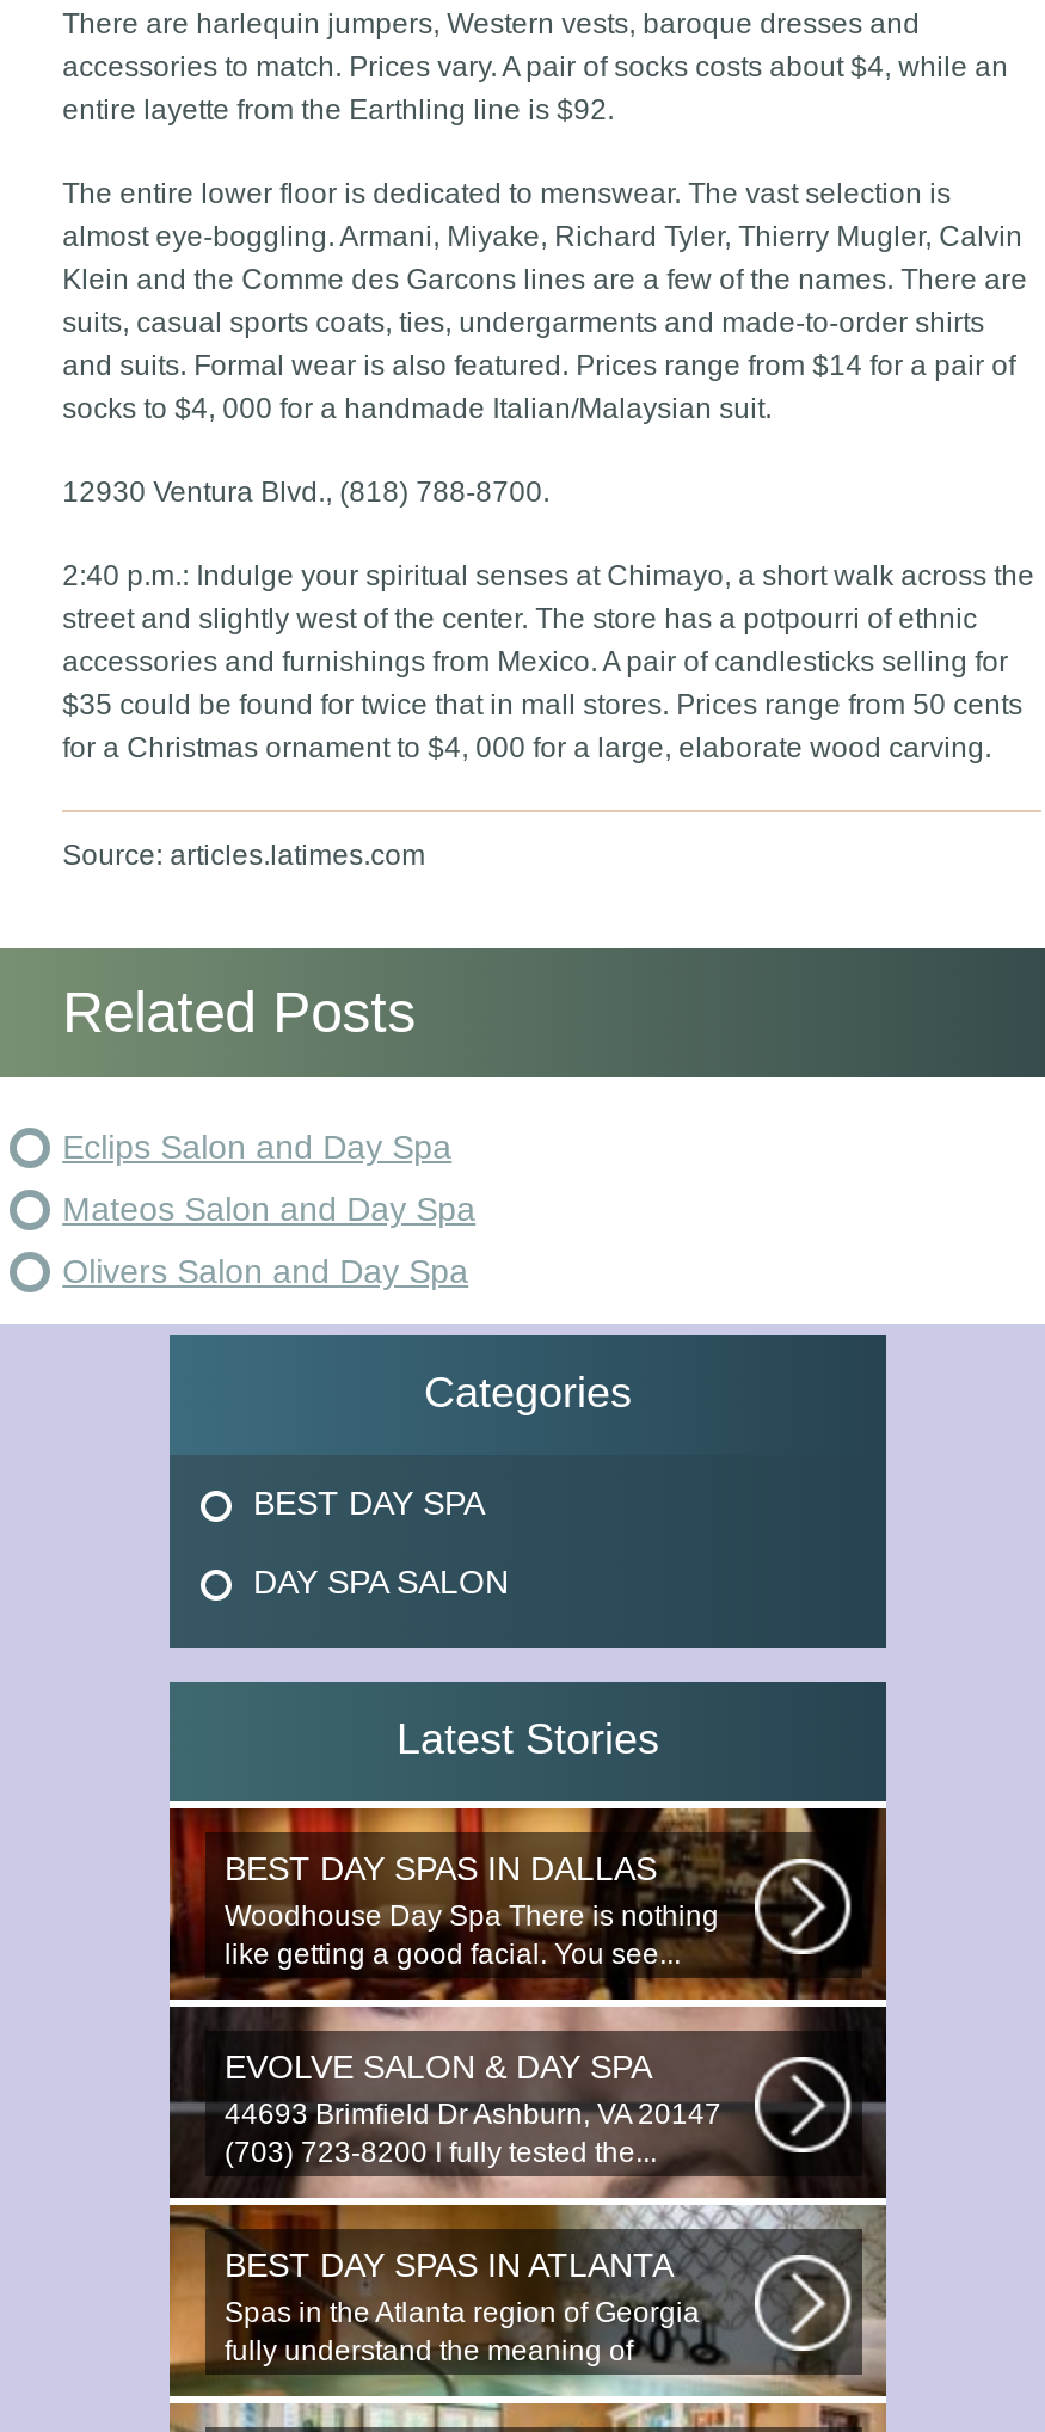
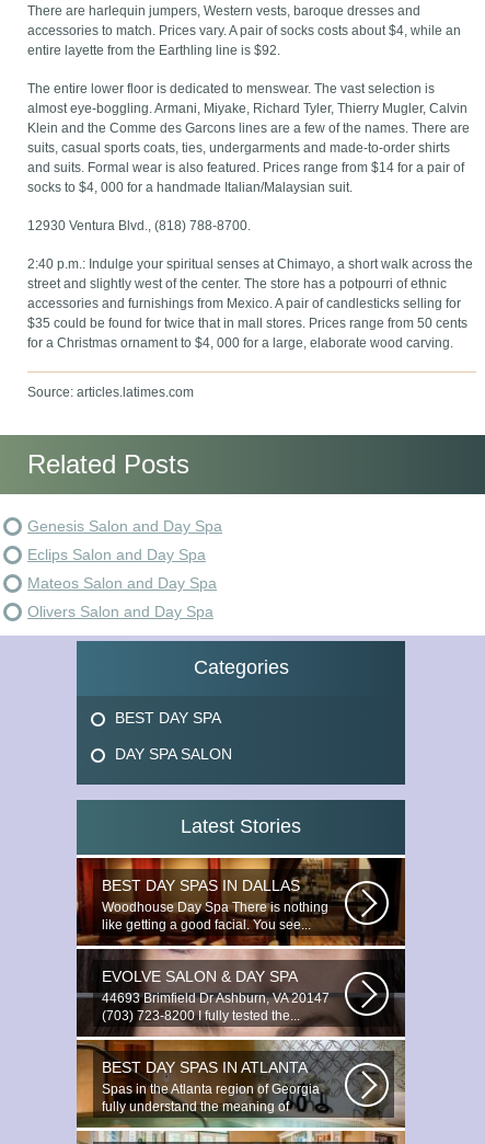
+ Genesis Salon and Day Spa
